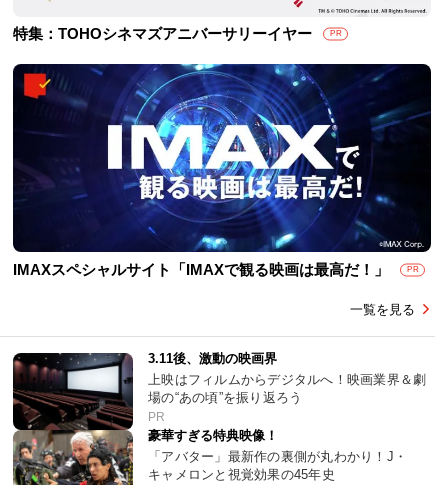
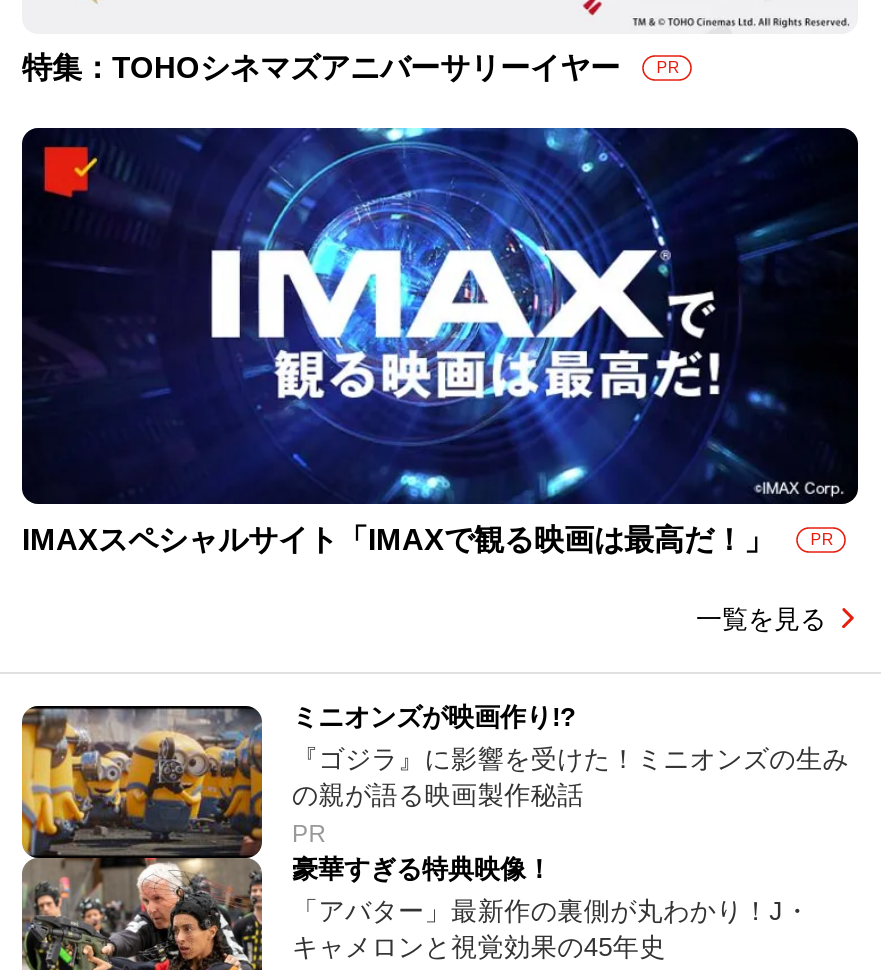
- [image]
- 3.11後、激動の映画界
- 上映はフィルムからデジタルへ！映画業界＆劇
- 場の“あの頃”を振り返ろう
+ [image]
+ ミニオンズが映画作り!?
+ 『ゴジラ』に影響を受けた！ミニオンズの生み
+ の親が語る映画製作秘話
